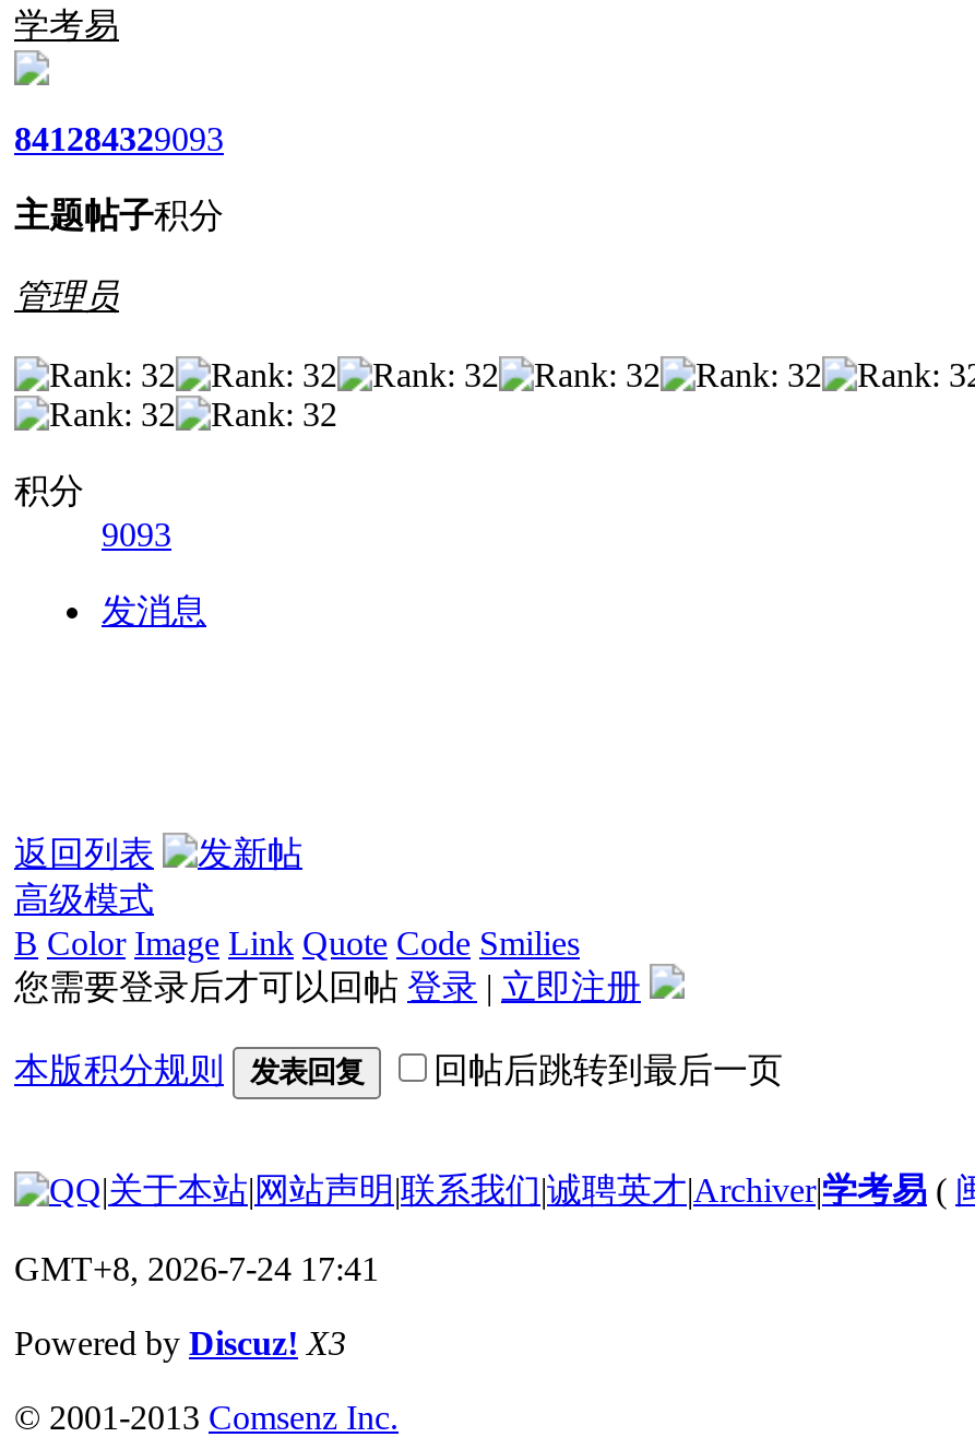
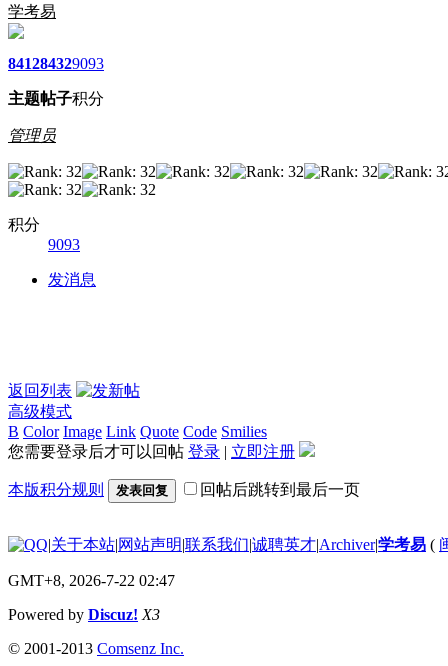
- GMT+8, 2026-7-24 17:41
+ GMT+8, 2026-7-22 02:47
